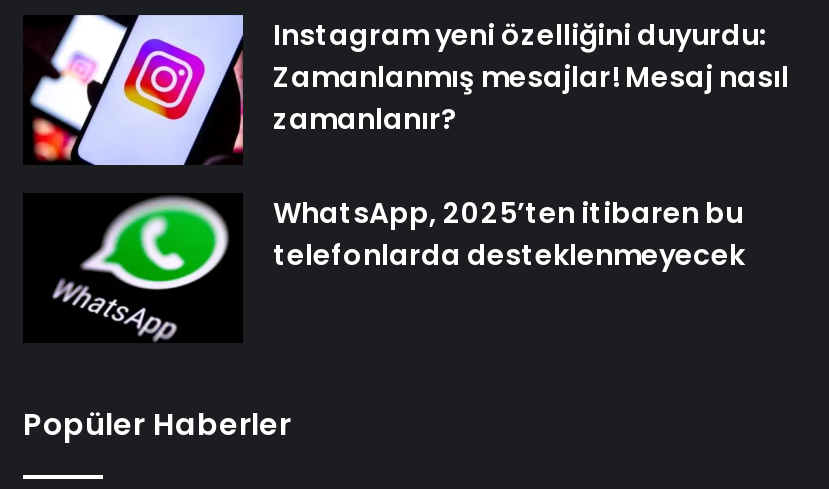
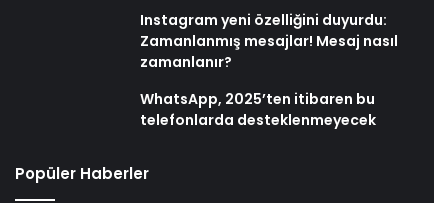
- [image]

- [image]
